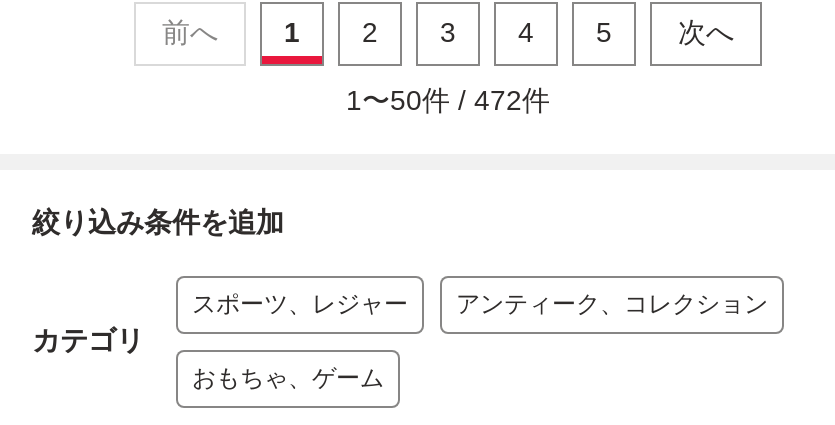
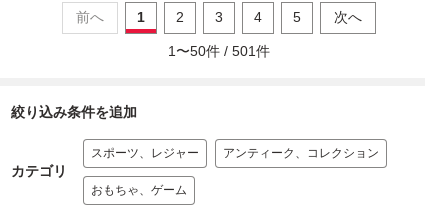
- 1〜50件 / 472件
+ 1〜50件 / 501件
